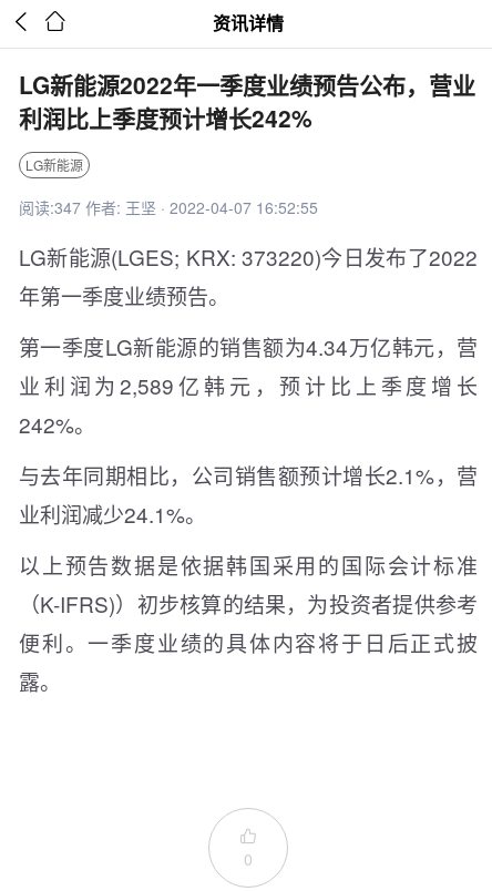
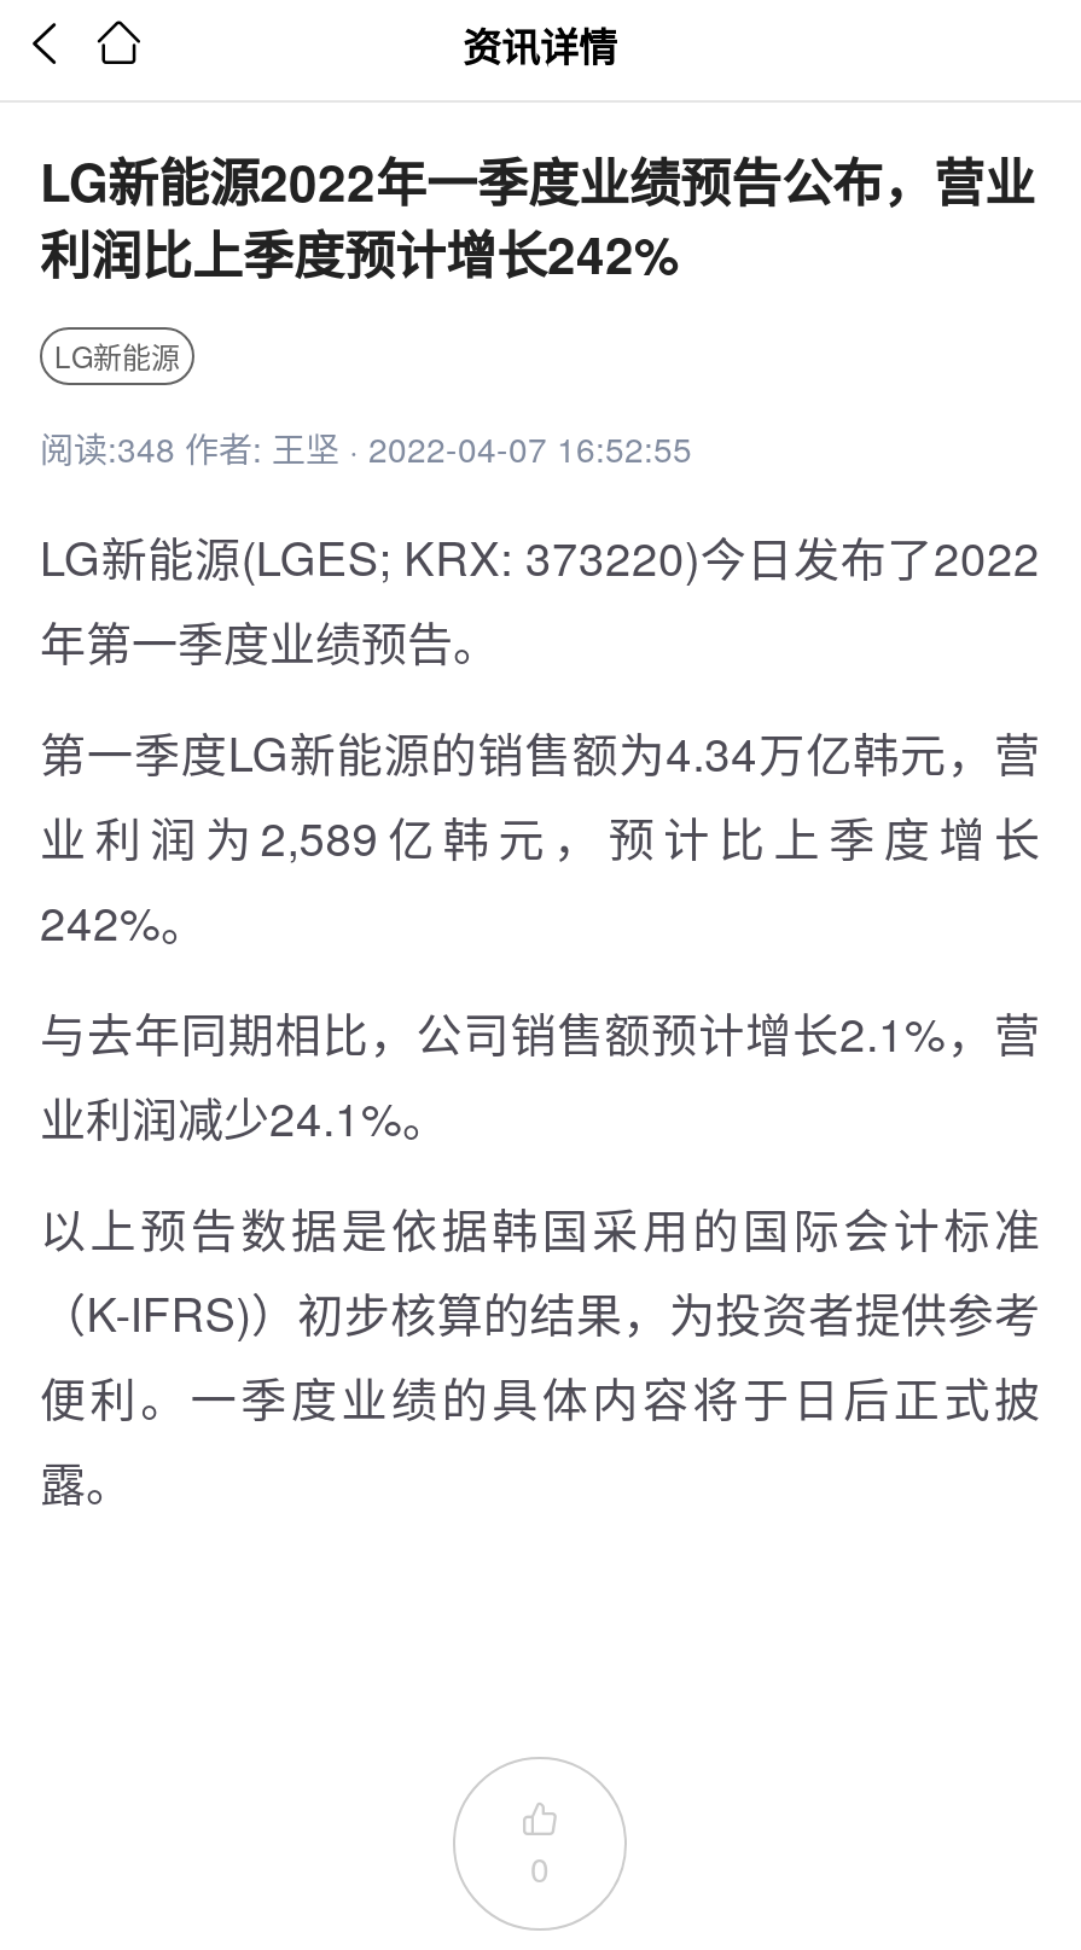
- 阅读:347 作者: 王坚 · 2022-04-07 16:52:55
+ 阅读:348 作者: 王坚 · 2022-04-07 16:52:55
